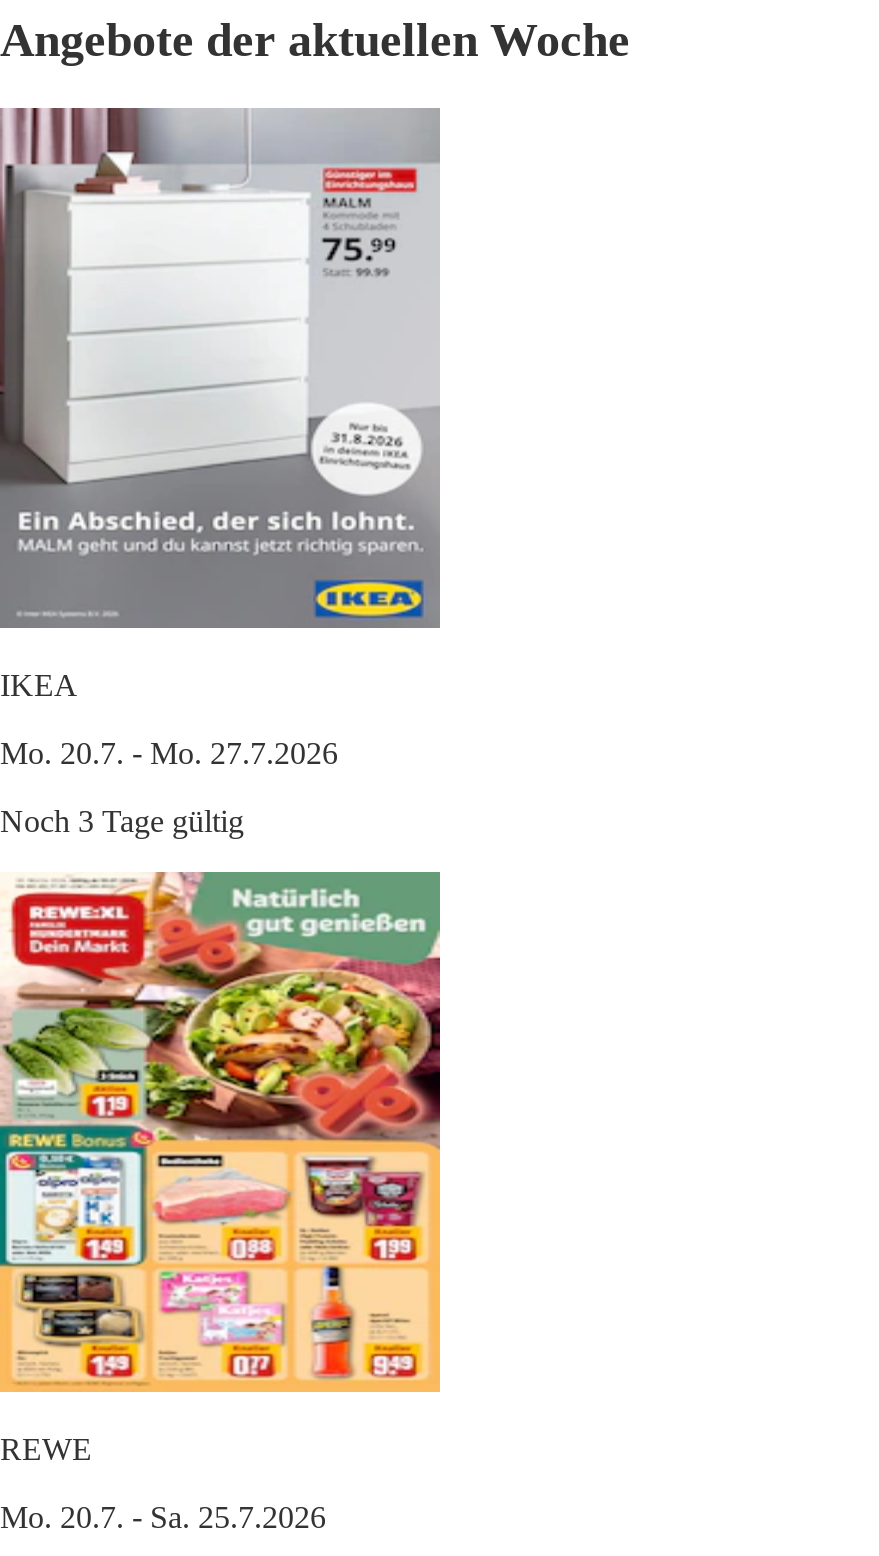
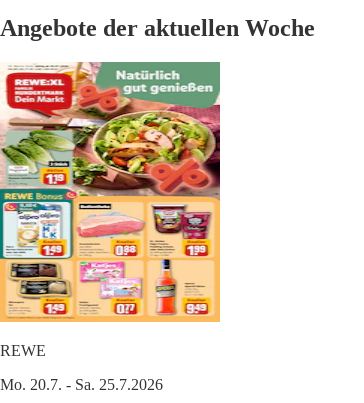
- [image]
- IKEA
- Mo. 20.7. - Mo. 27.7.2026
- Noch 3 Tage gültig
